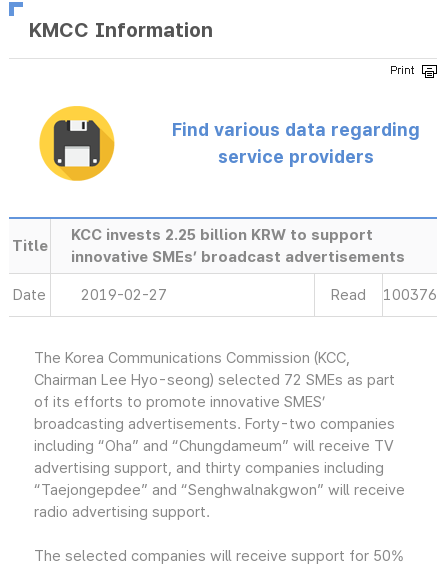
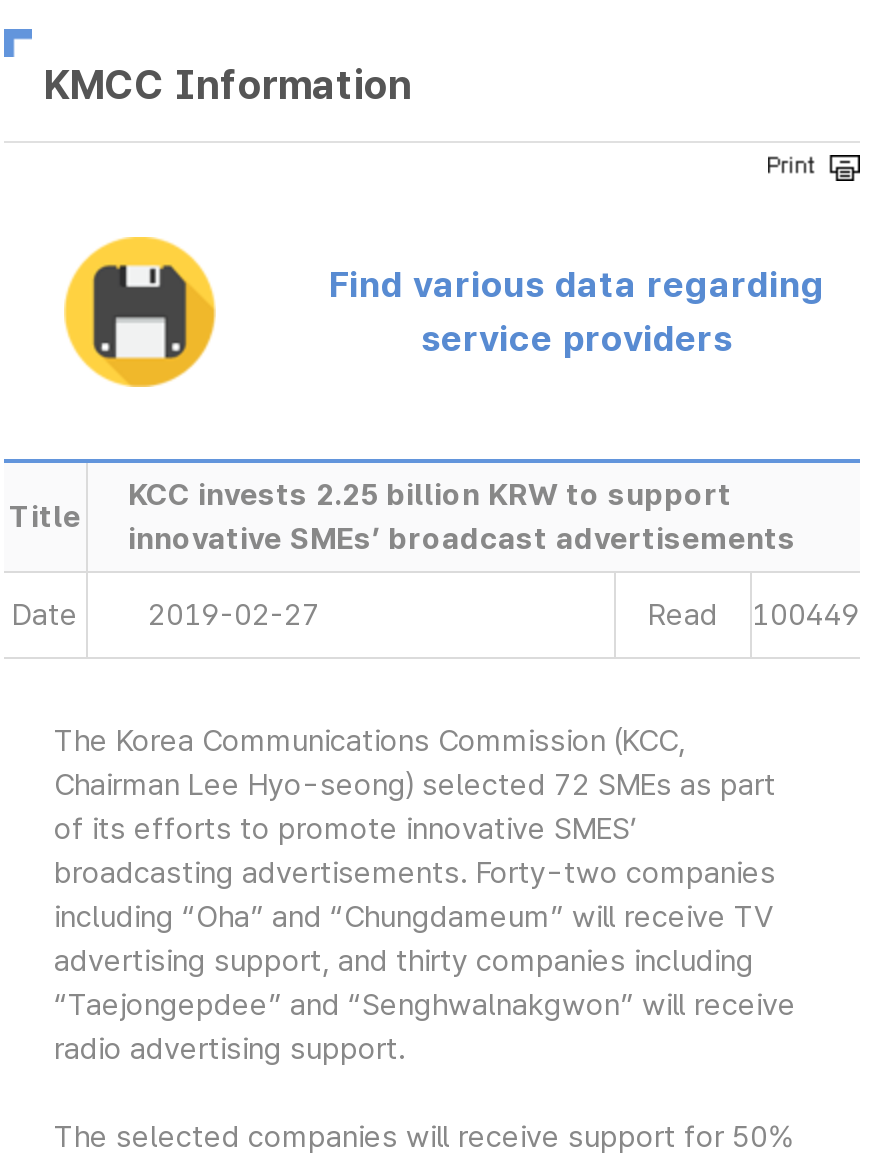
- Read 100376
+ Read 100449
